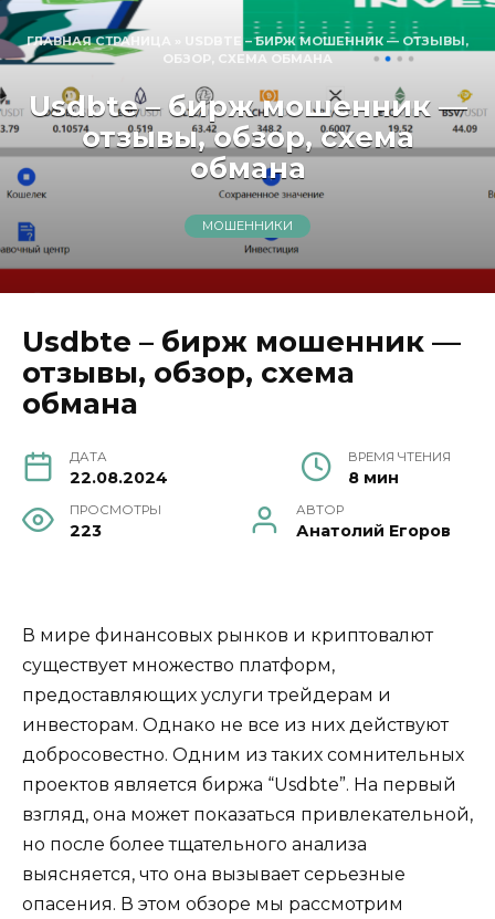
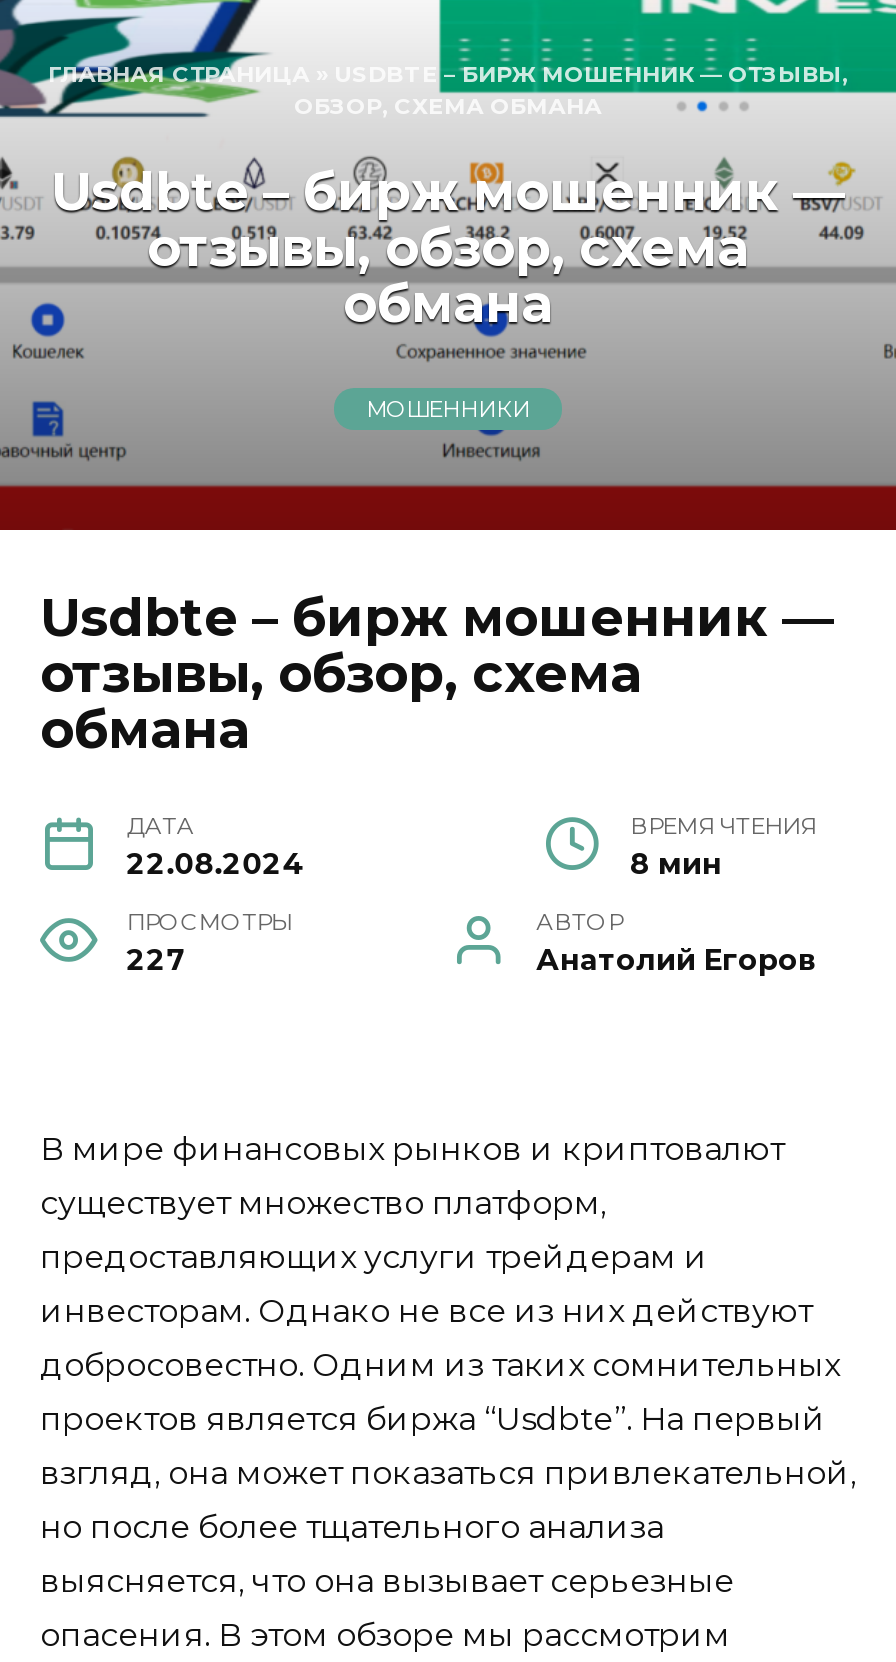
- 223
+ 227
